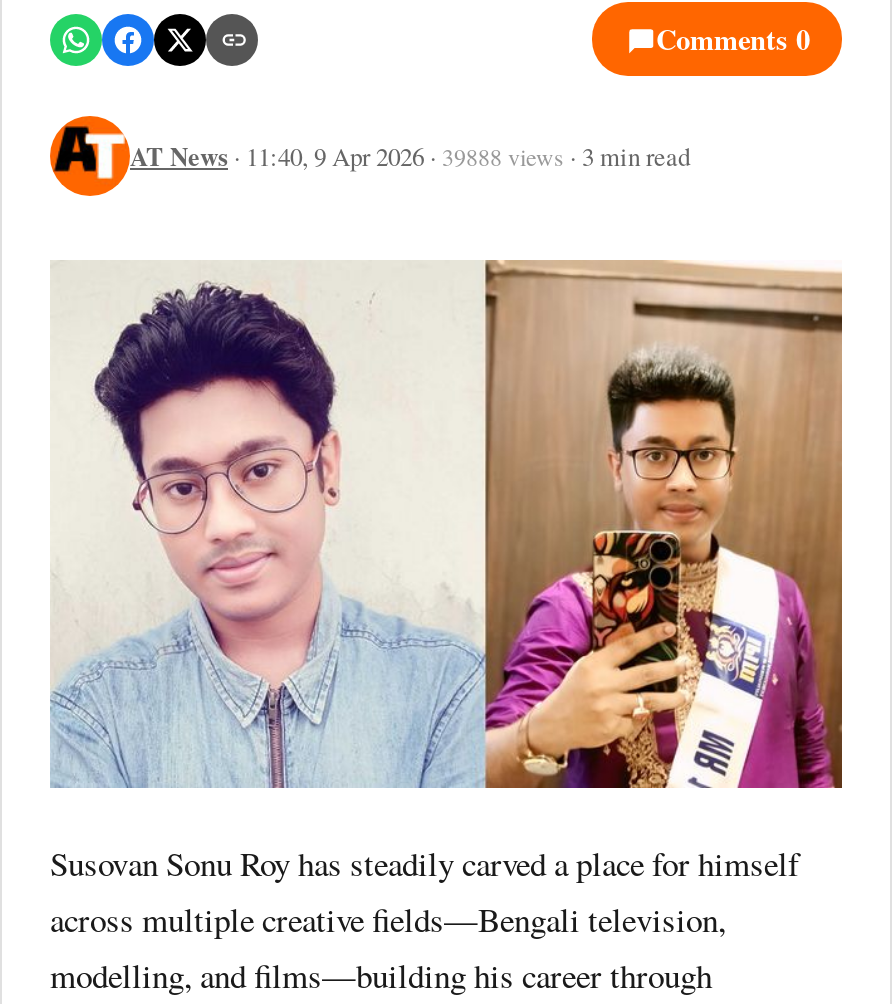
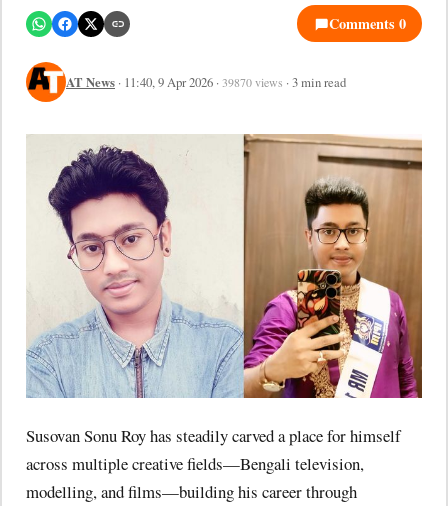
- AT News · 11:40, 9 Apr 2026 · 39888 views · 3 min read
+ AT News · 11:40, 9 Apr 2026 · 39870 views · 3 min read
